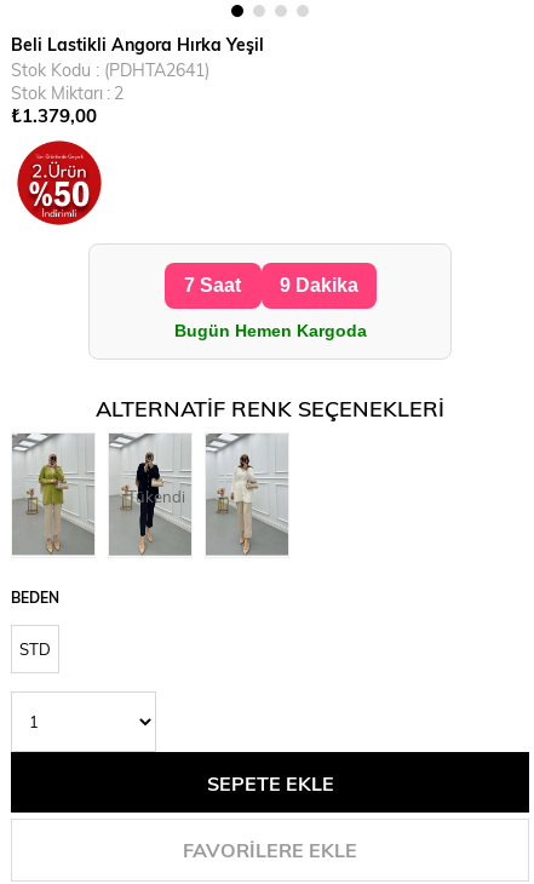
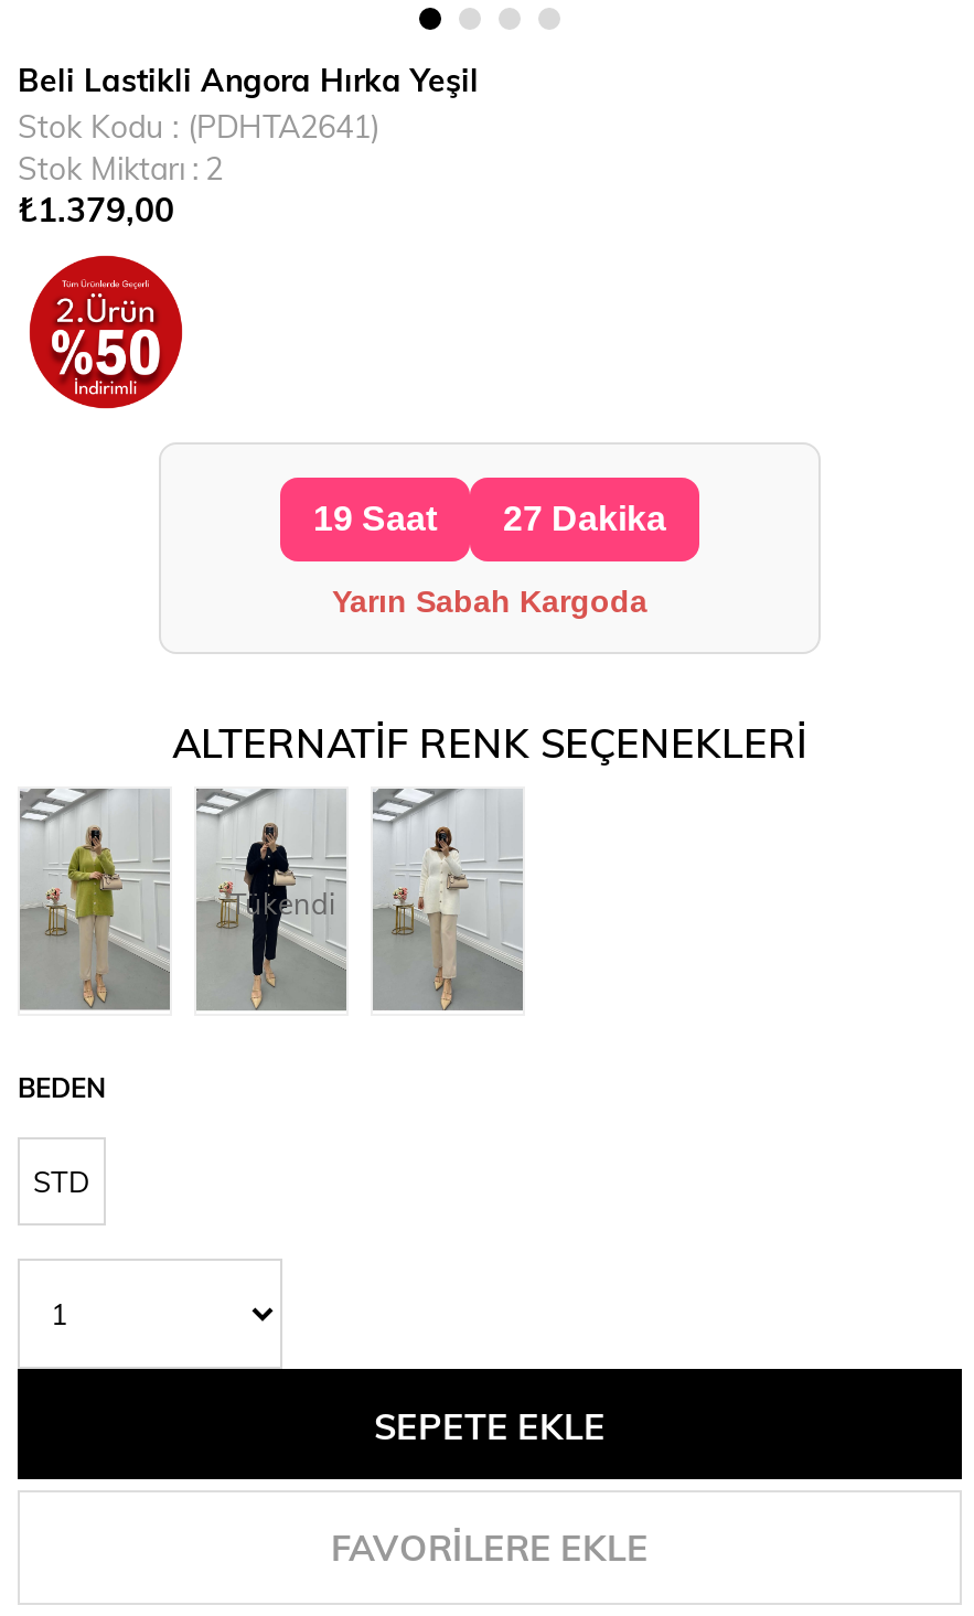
- 7 Saat
+ 19 Saat

- 9 Dakika
+ 27 Dakika

- Bugün Hemen Kargoda
+ Yarın Sabah Kargoda
